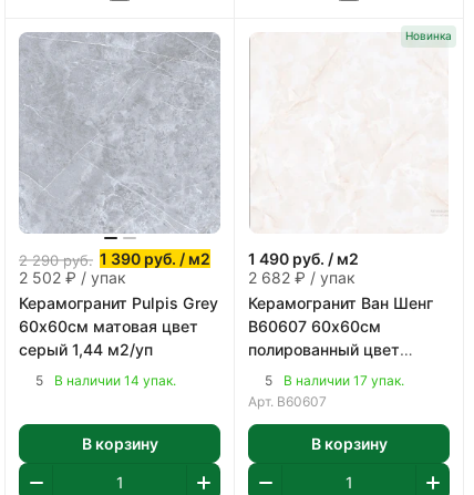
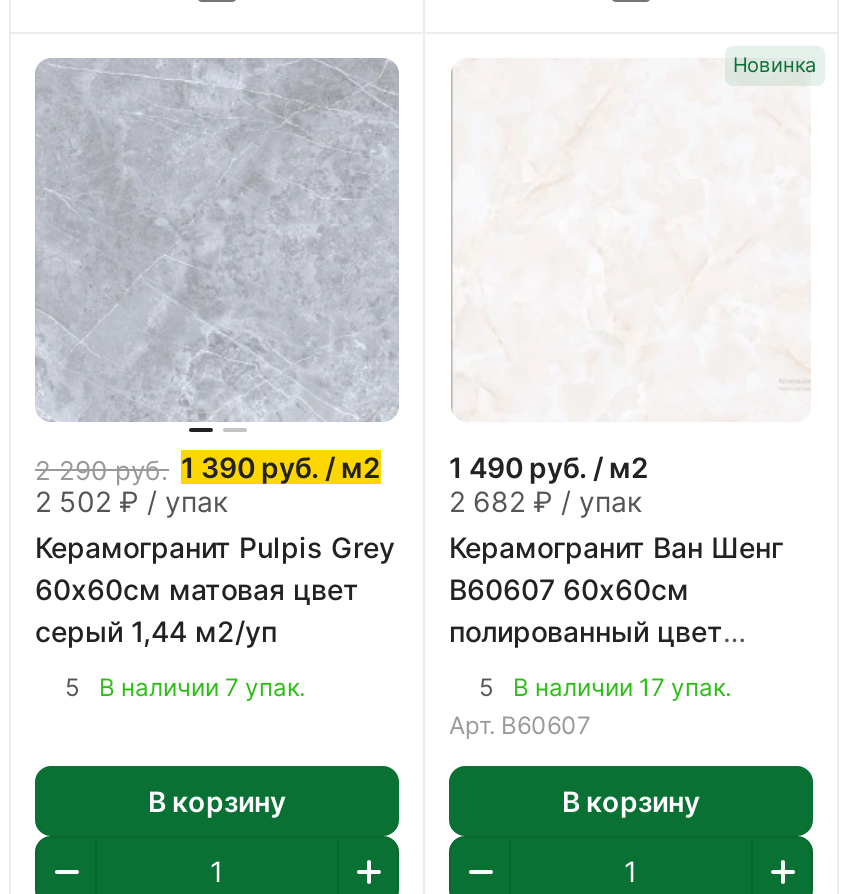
- В наличии 14 упак.
+ В наличии 7 упак.
